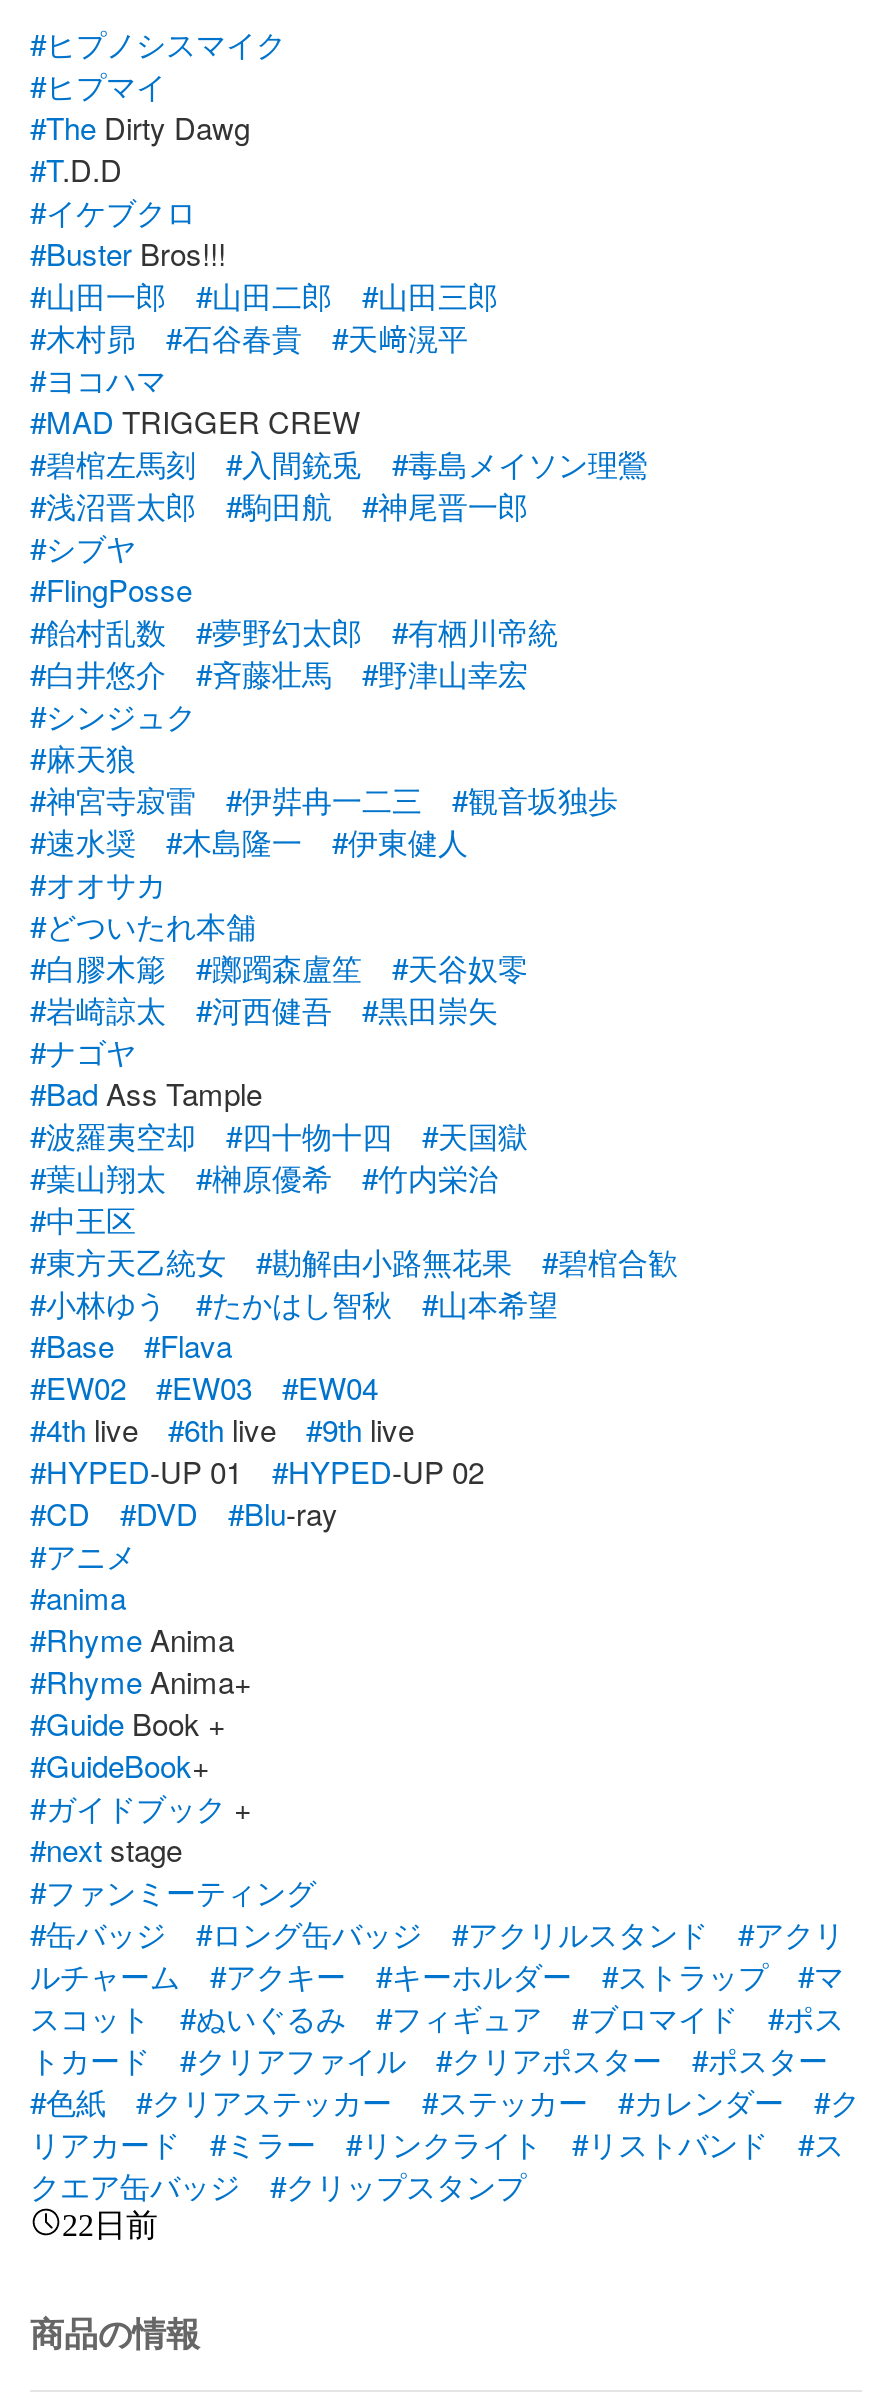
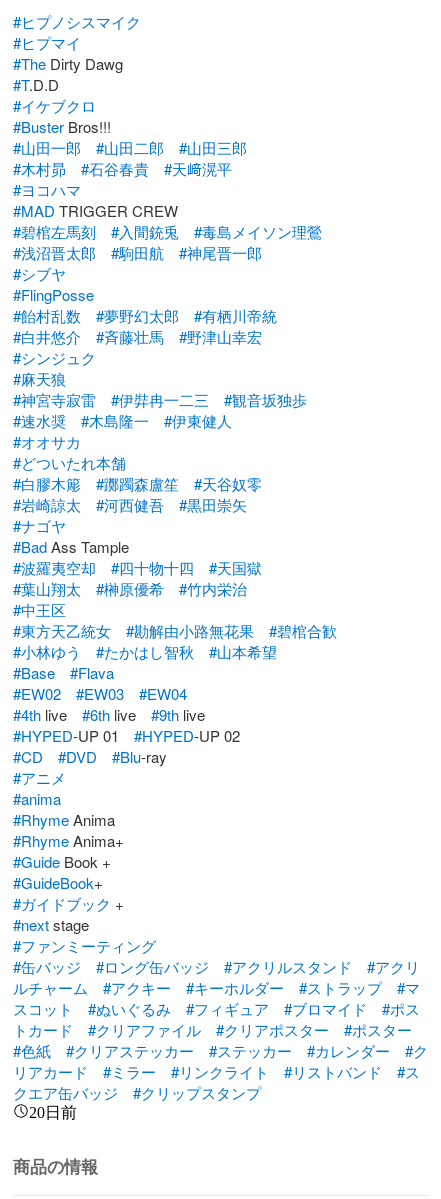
- 22日前
+ 20日前
